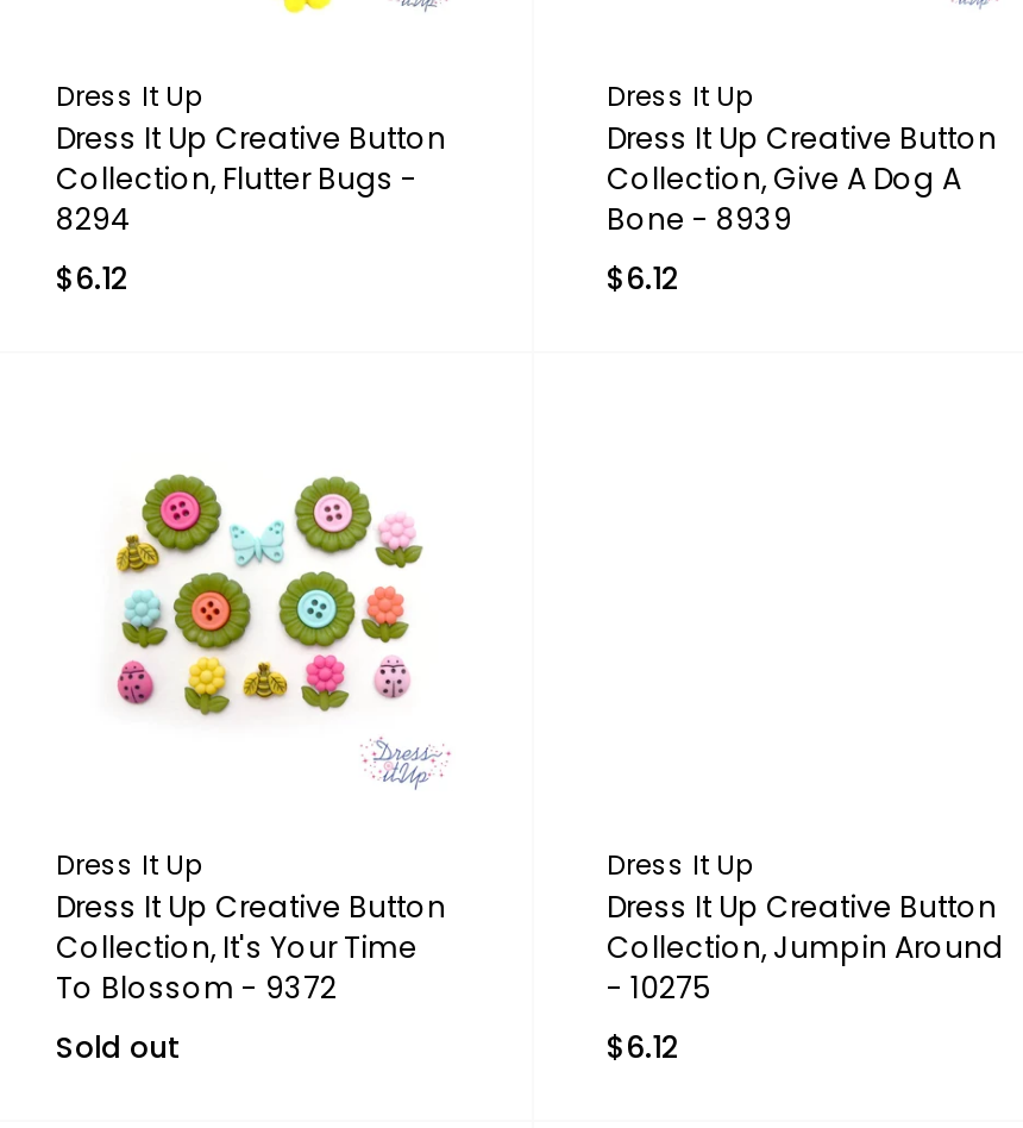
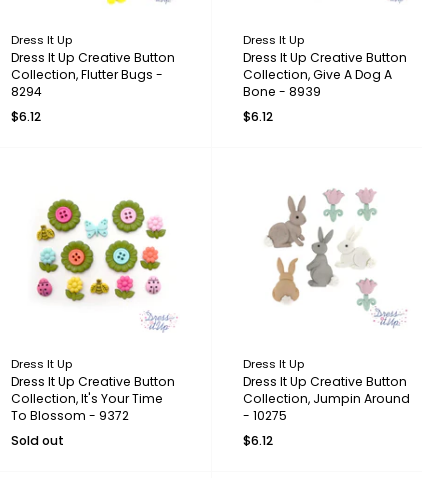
+ [image]
